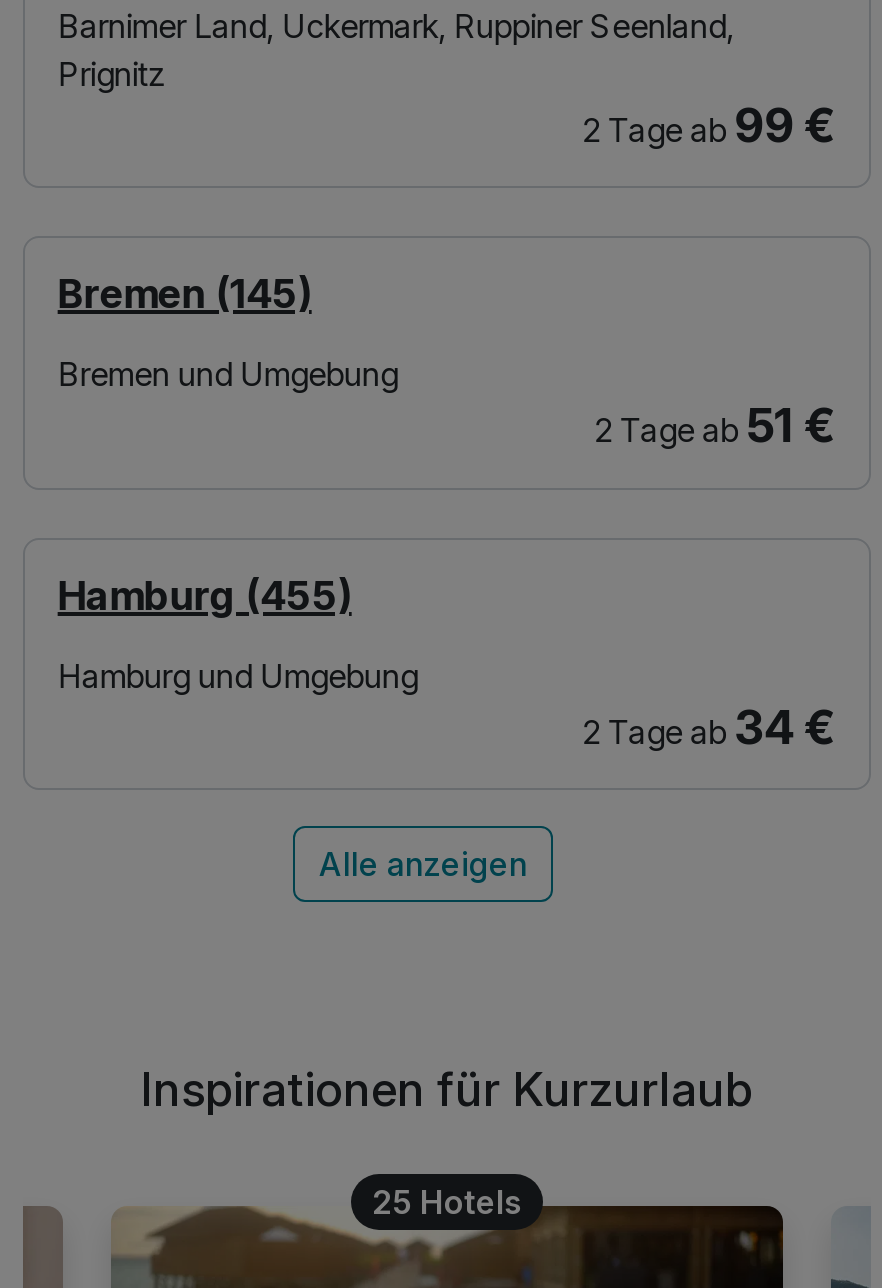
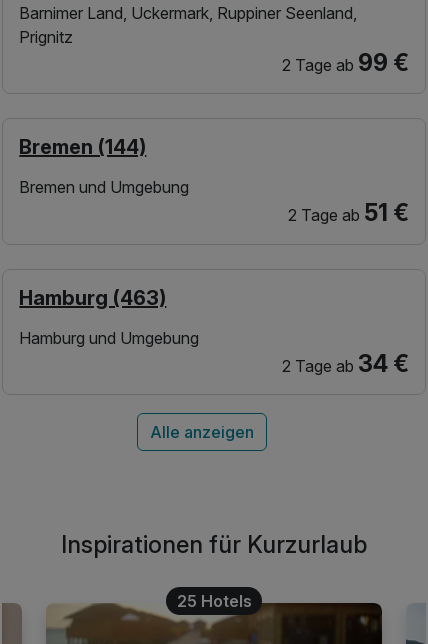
- Bremen (145)
+ Bremen (144)

- Hamburg (455)
+ Hamburg (463)
